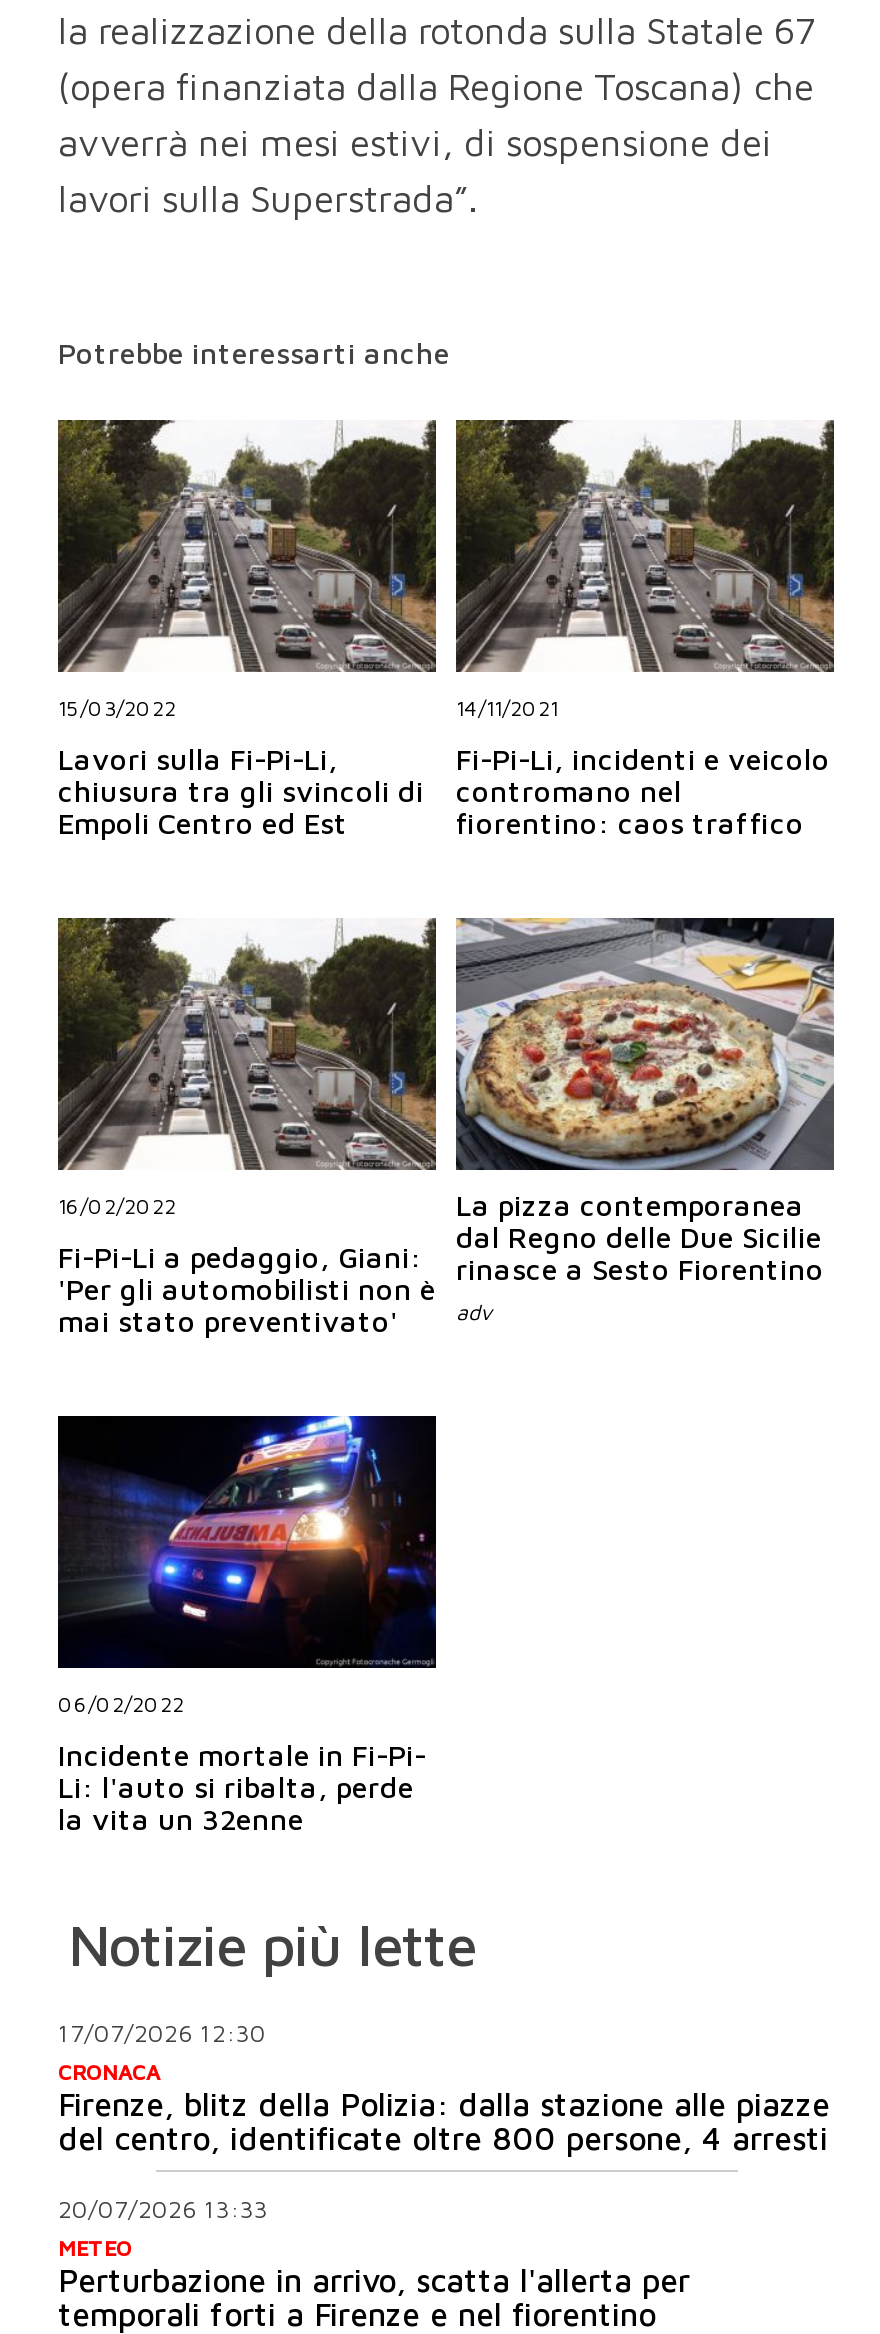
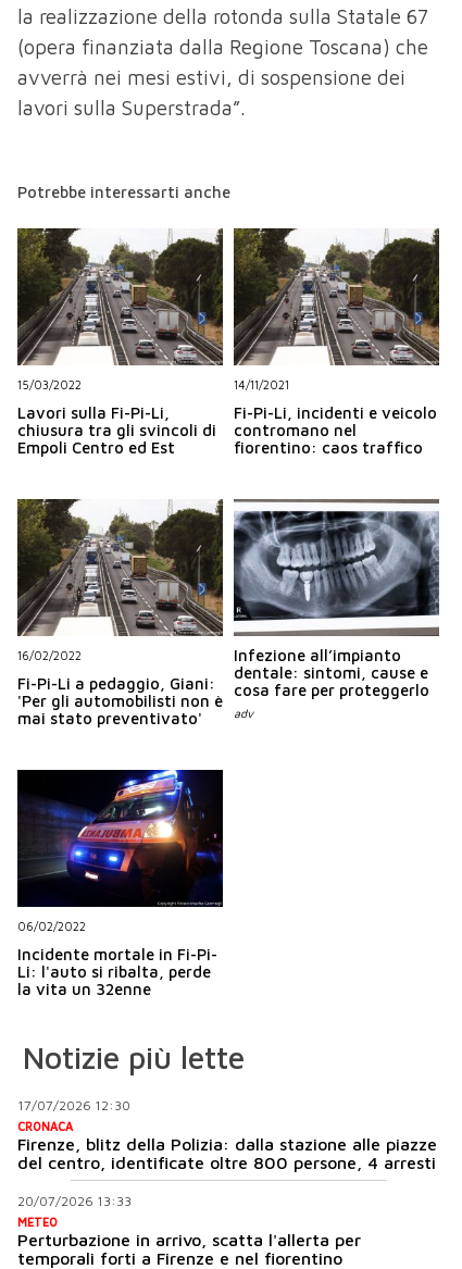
- [image]
- La pizza contemporanea
- dal Regno delle Due Sicilie
- rinasce a Sesto Fiorentino
+ [image]
+ Infezione all’impianto
+ dentale: sintomi, cause e
+ cosa fare per proteggerlo
